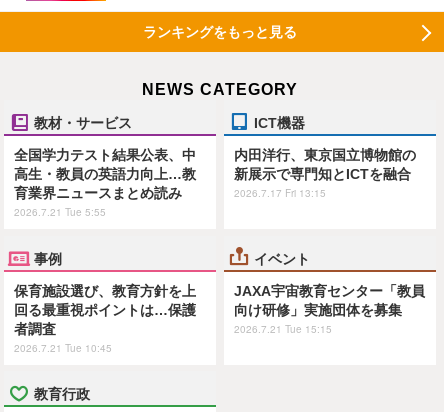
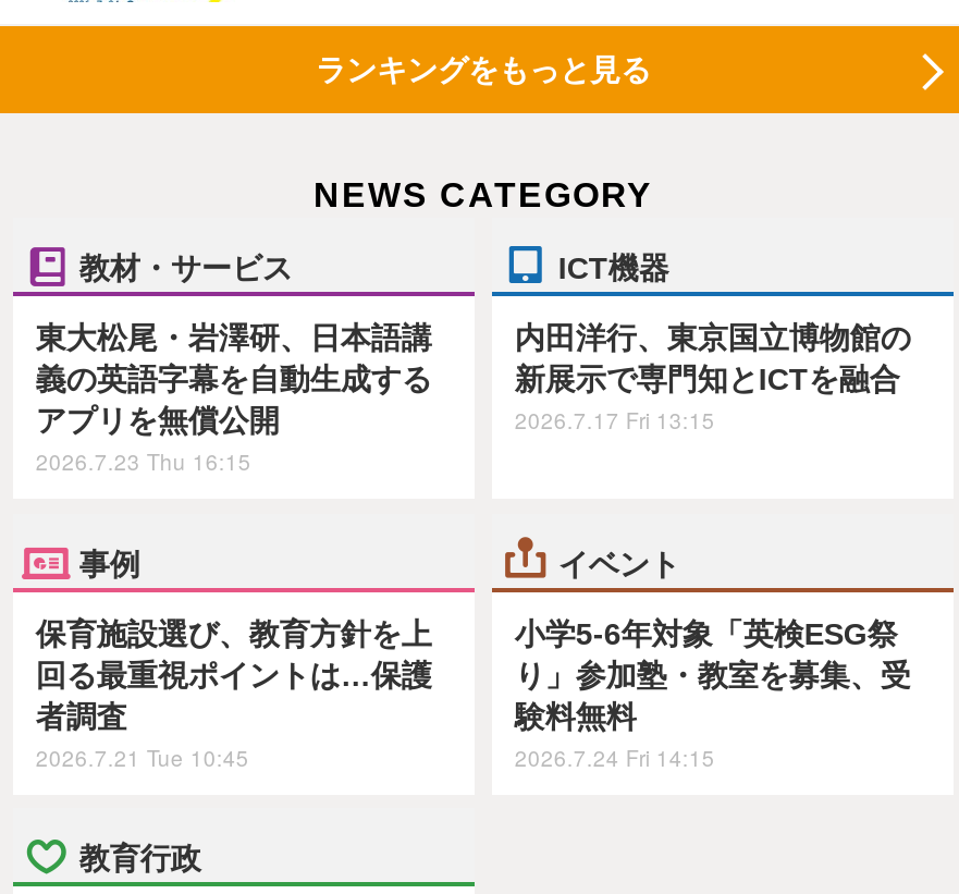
- 全国学力テスト結果公表、中
- 高生・教員の英語力向上…教
- 育業界ニュースまとめ読み
- 2026.7.21 Tue 5:55
+ 東大松尾・岩澤研、日本語講
+ 義の英語字幕を自動生成する
+ アプリを無償公開
+ 2026.7.23 Thu 16:15

- JAXA宇宙教育センター「教員
- 向け研修」実施団体を募集
- 2026.7.21 Tue 15:15
+ 小学5-6年対象「英検ESG祭
+ り」参加塾・教室を募集、受
+ 験料無料
+ 2026.7.24 Fri 14:15
